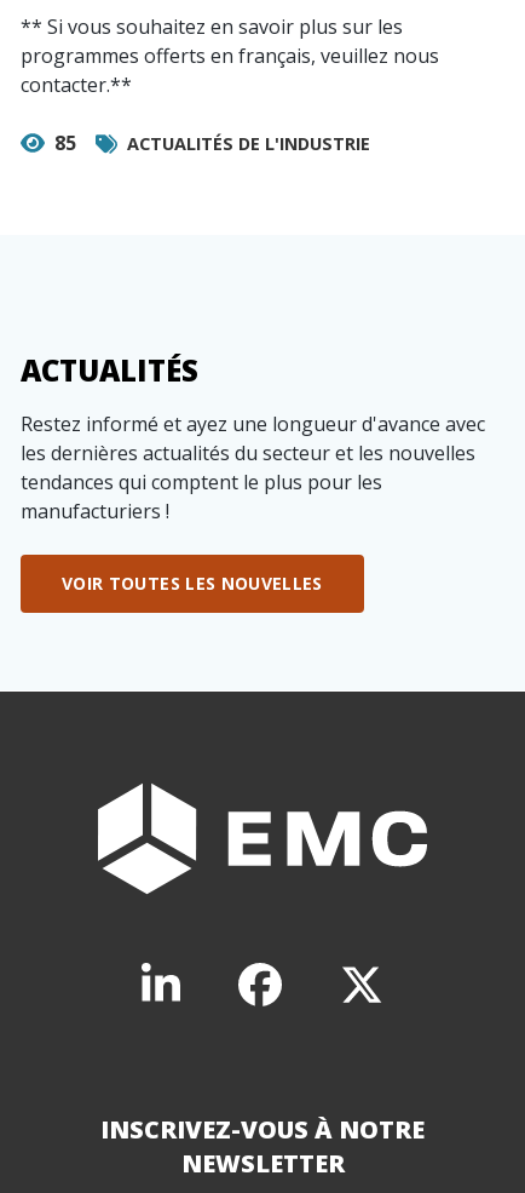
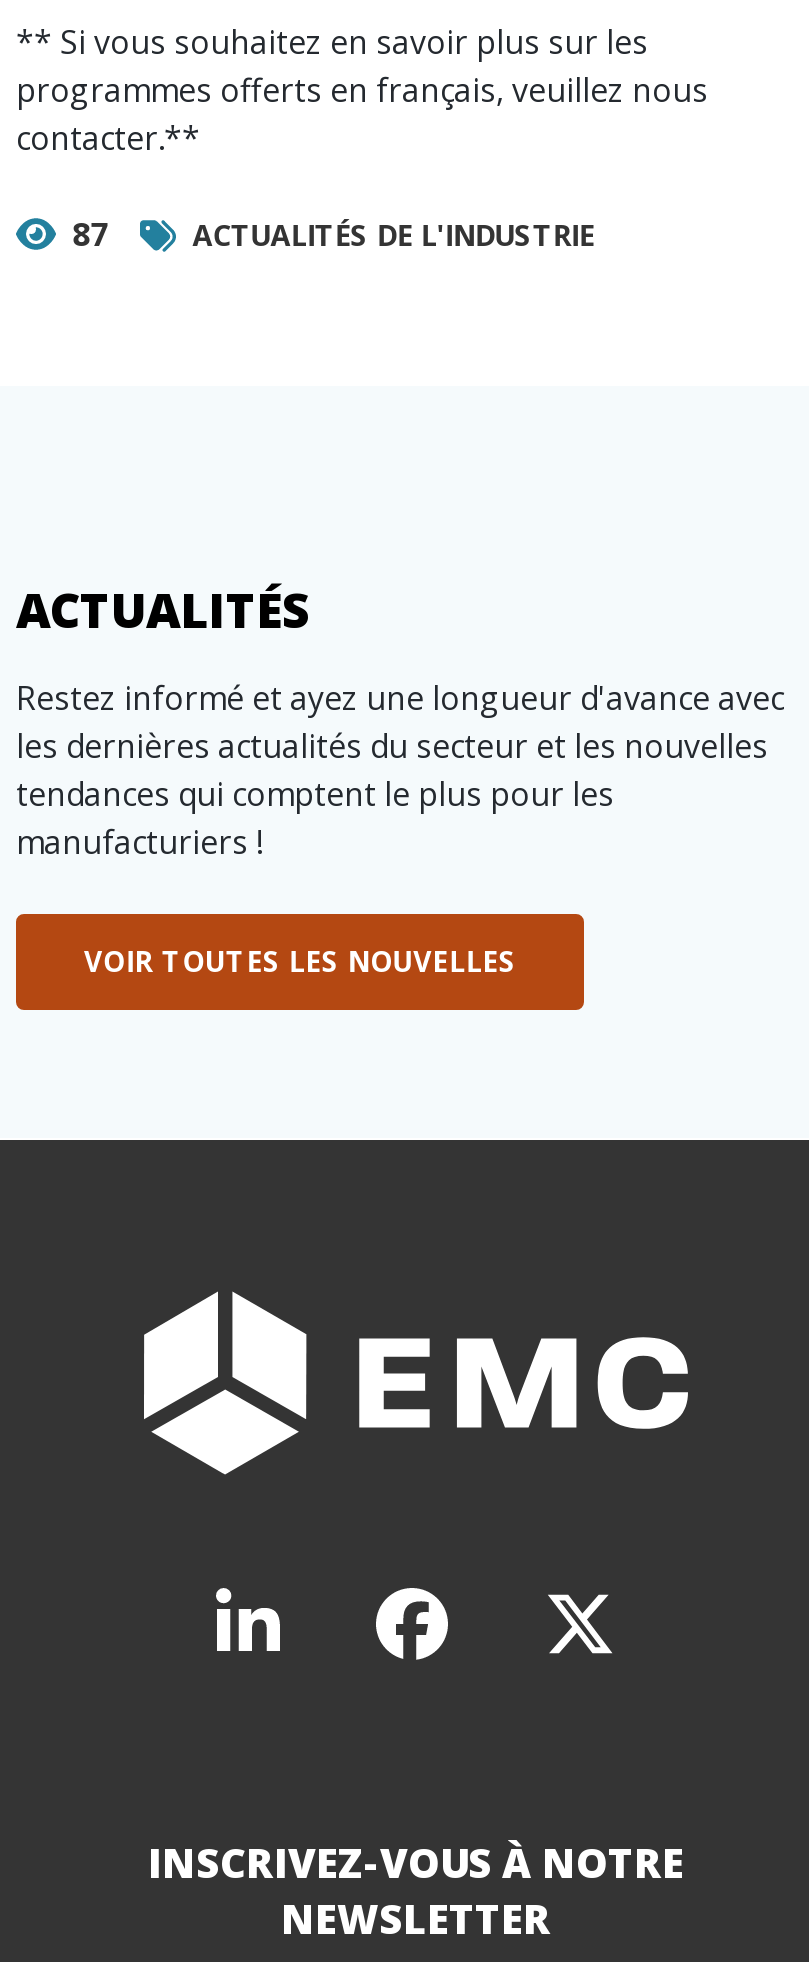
- 85
+ 87
